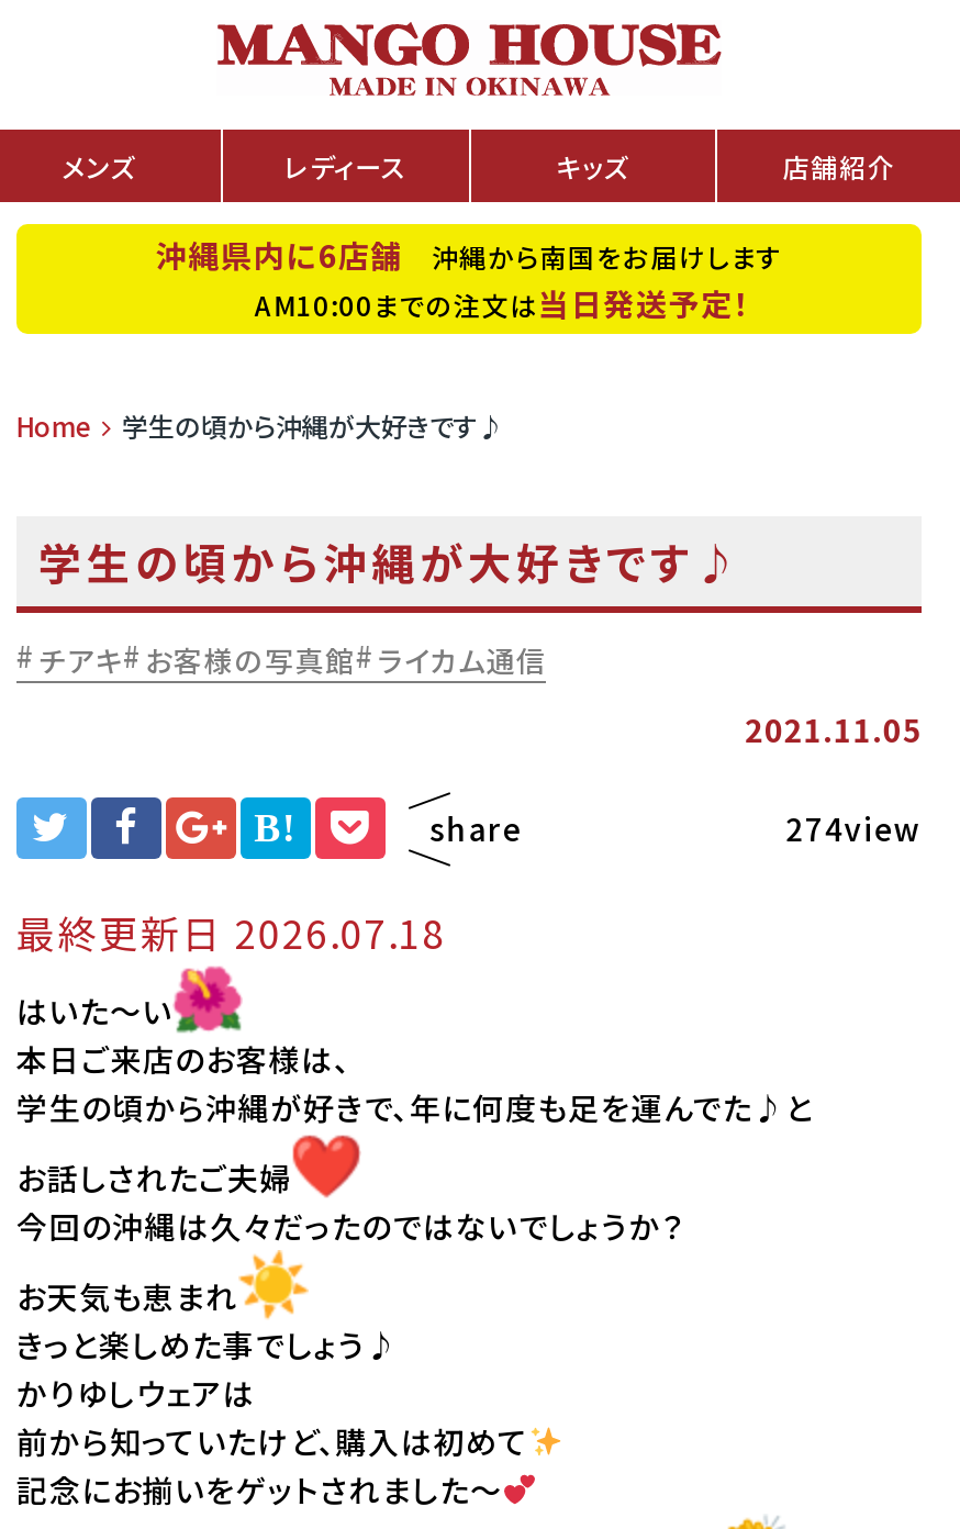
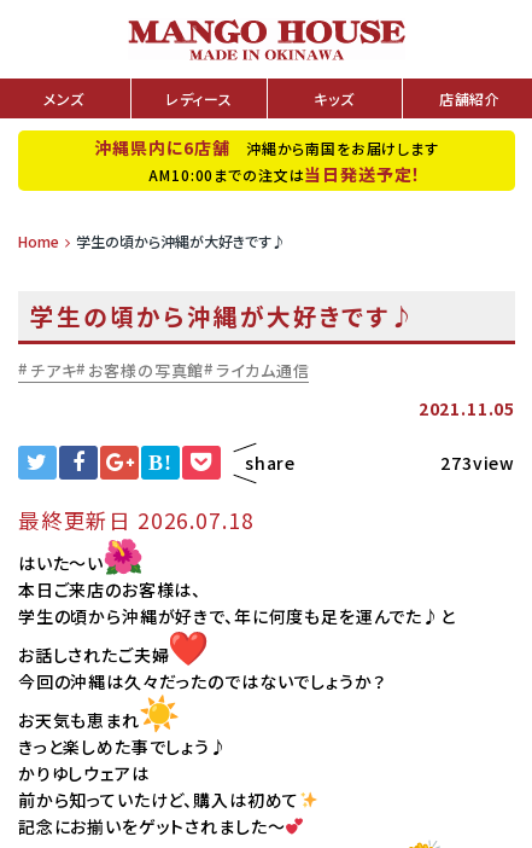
- 274view
+ 273view
